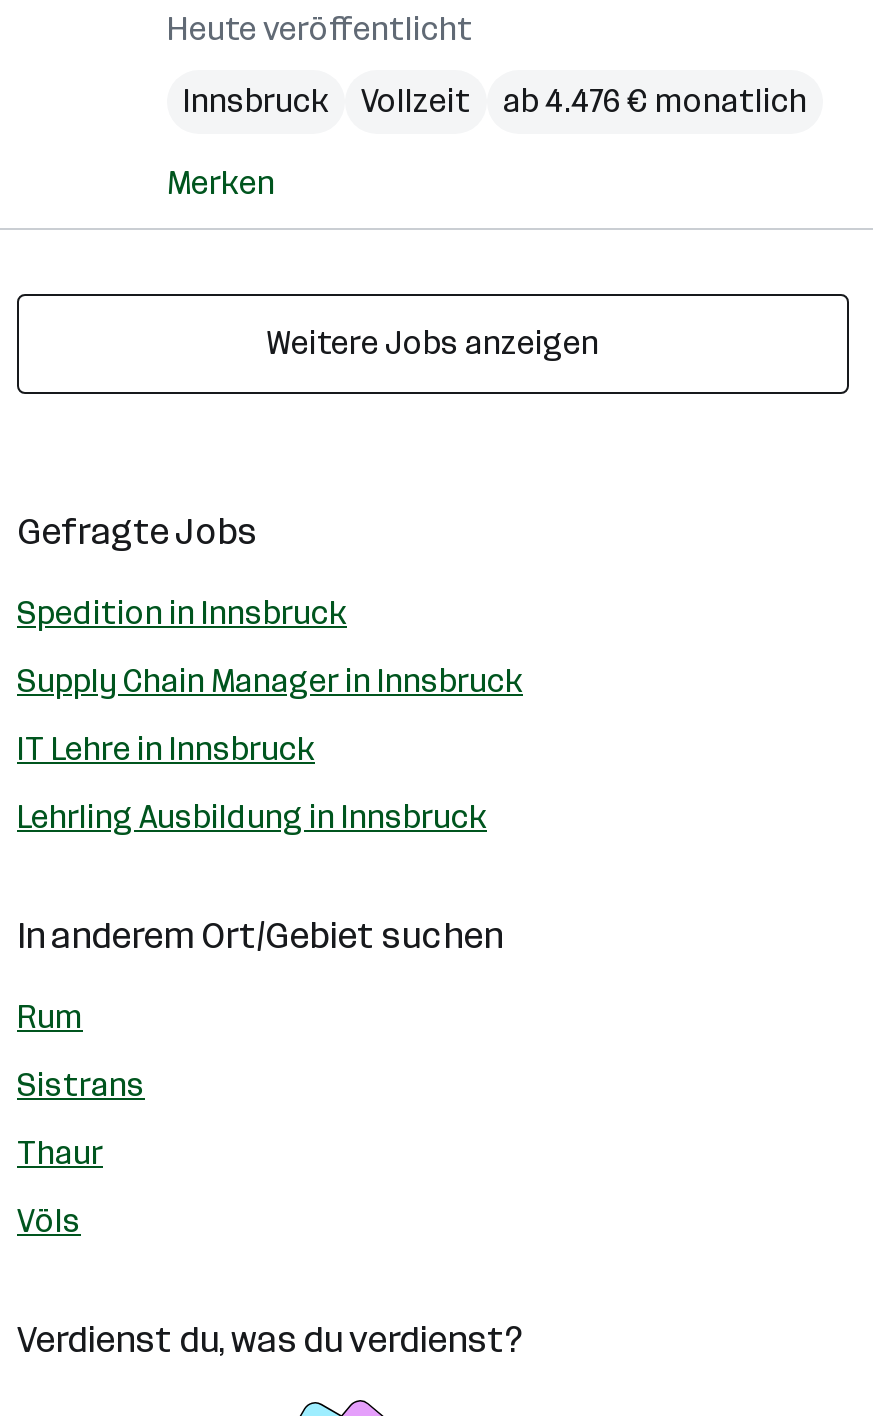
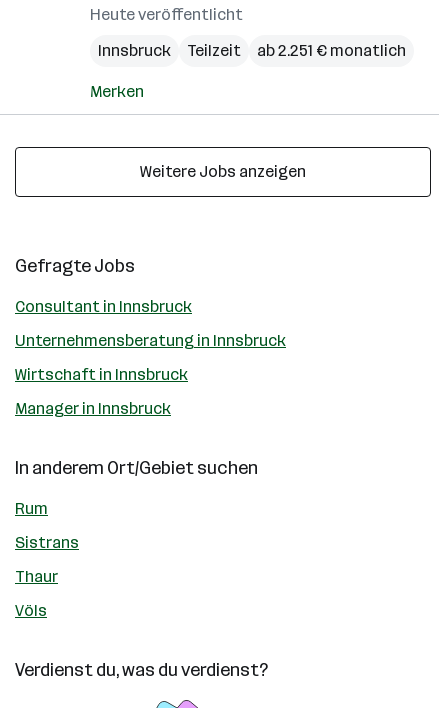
- Vollzeit
- ab 4.476 € monatlich
+ Teilzeit
+ ab 2.251 € monatlich

- Spedition in Innsbruck
+ Consultant in Innsbruck

- Supply Chain Manager in Innsbruck
+ Unternehmensberatung in Innsbruck

- IT Lehre in Innsbruck
+ Wirtschaft in Innsbruck

- Lehrling Ausbildung in Innsbruck
+ Manager in Innsbruck
